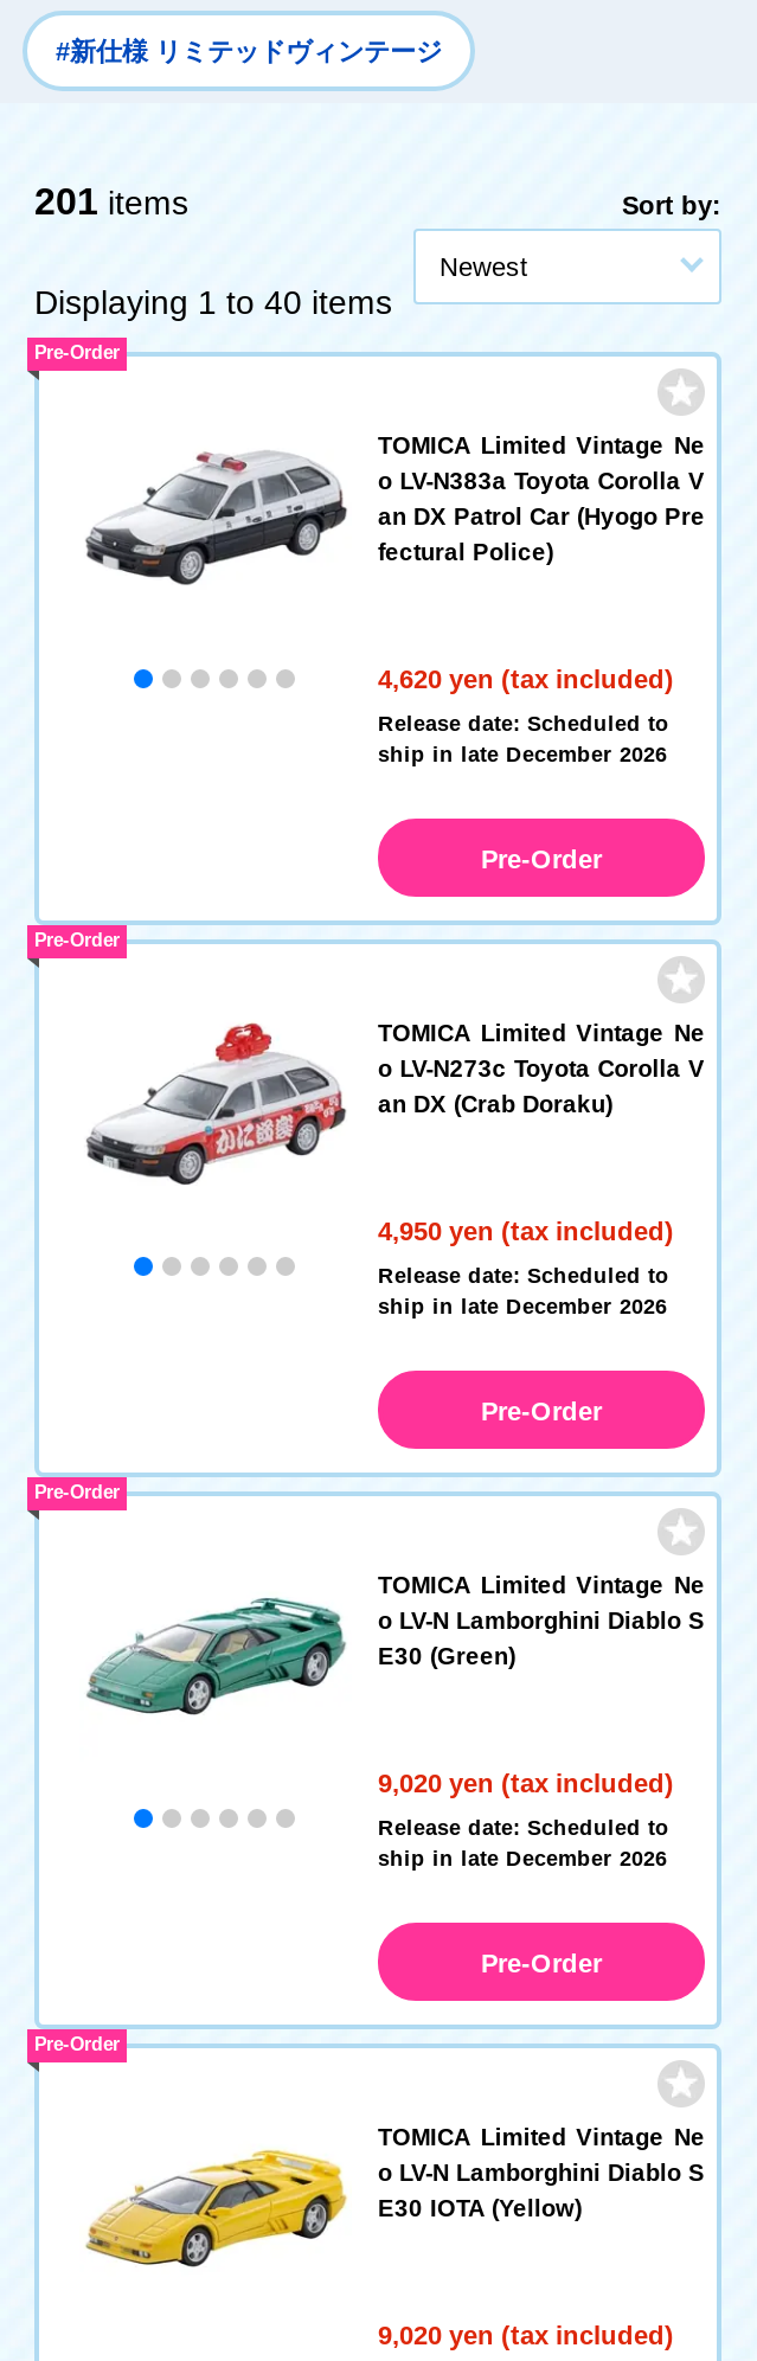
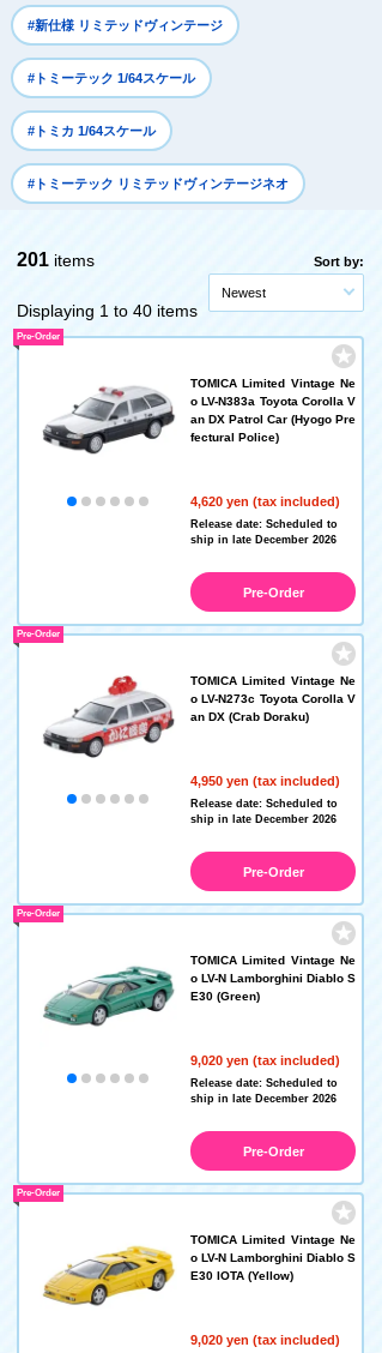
+ #トミーテック 1/64スケール

+ #トミカ 1/64スケール

+ #トミーテック リミテッドヴィンテージネオ
